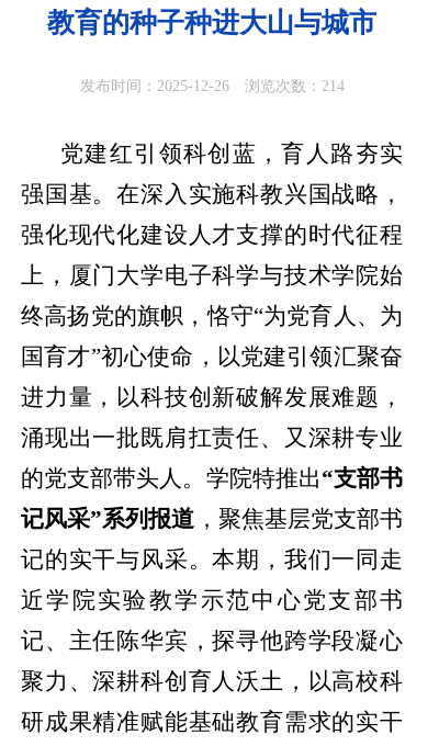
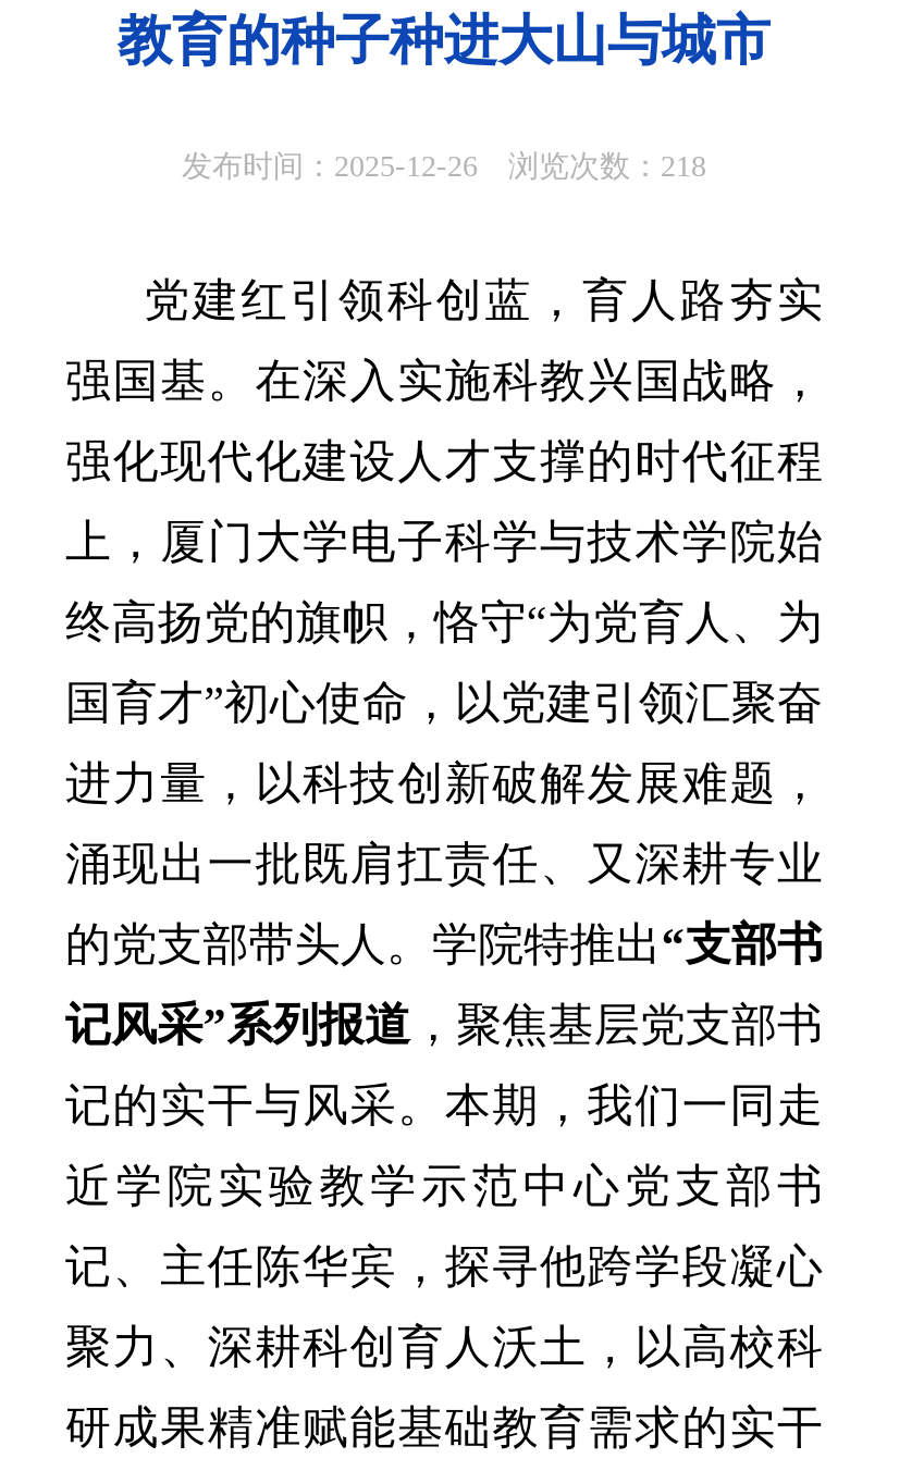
- 发布时间：2025-12-26 浏览次数：214
+ 发布时间：2025-12-26 浏览次数：218
